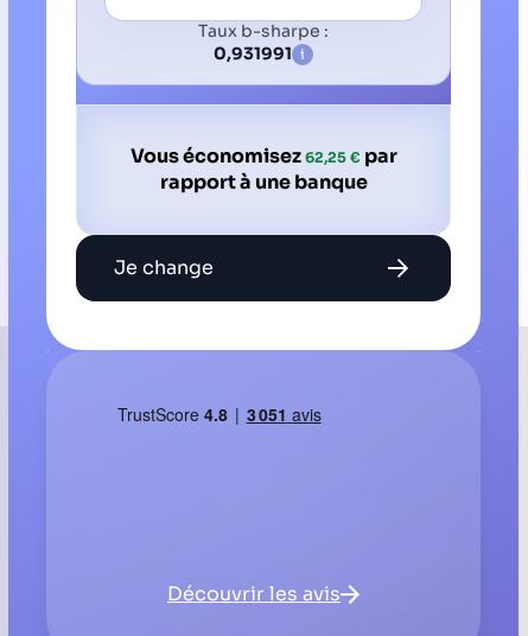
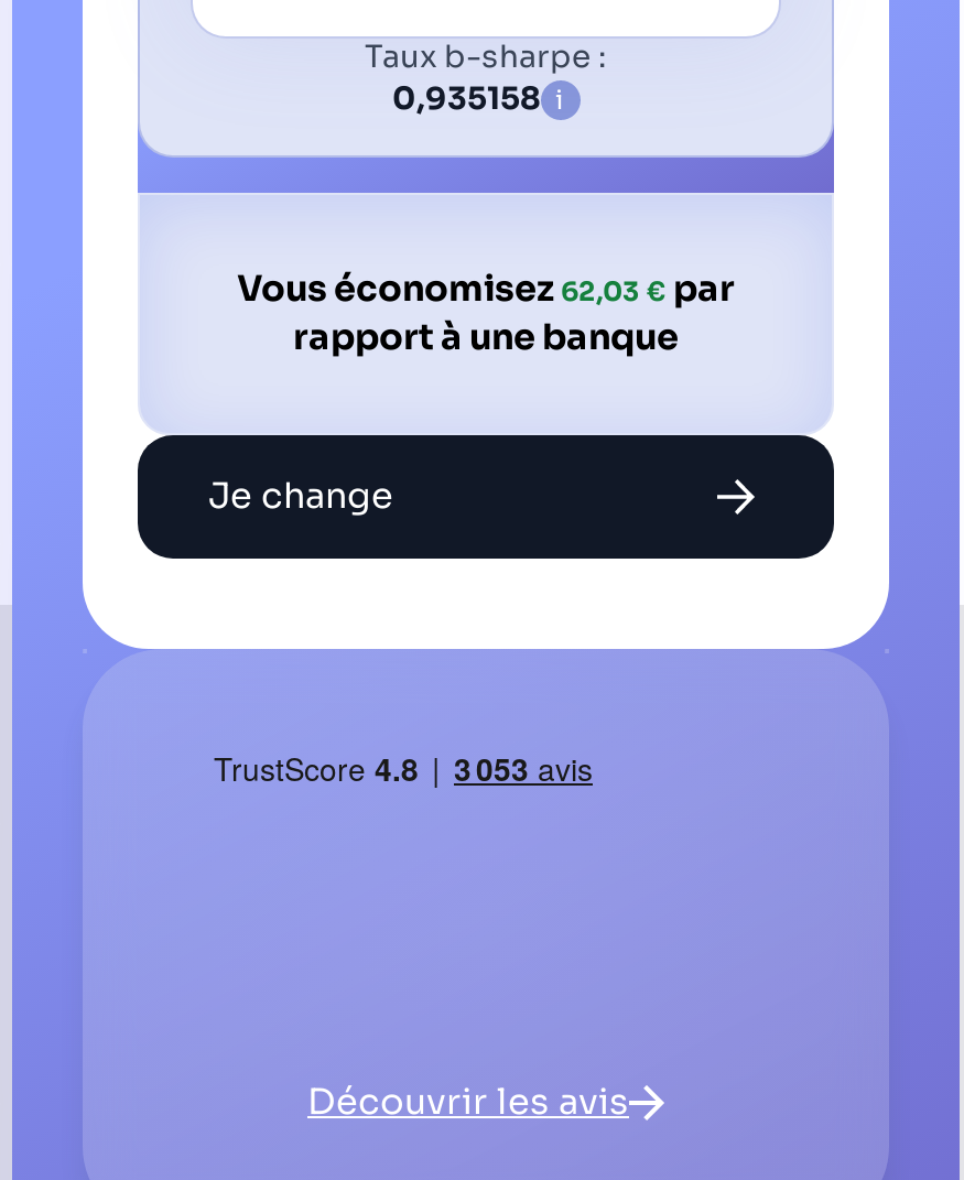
- 0,931991 i
+ 0,935158 i

- Vous économisez 62,25 €par
+ Vous économisez 62,03 €par
